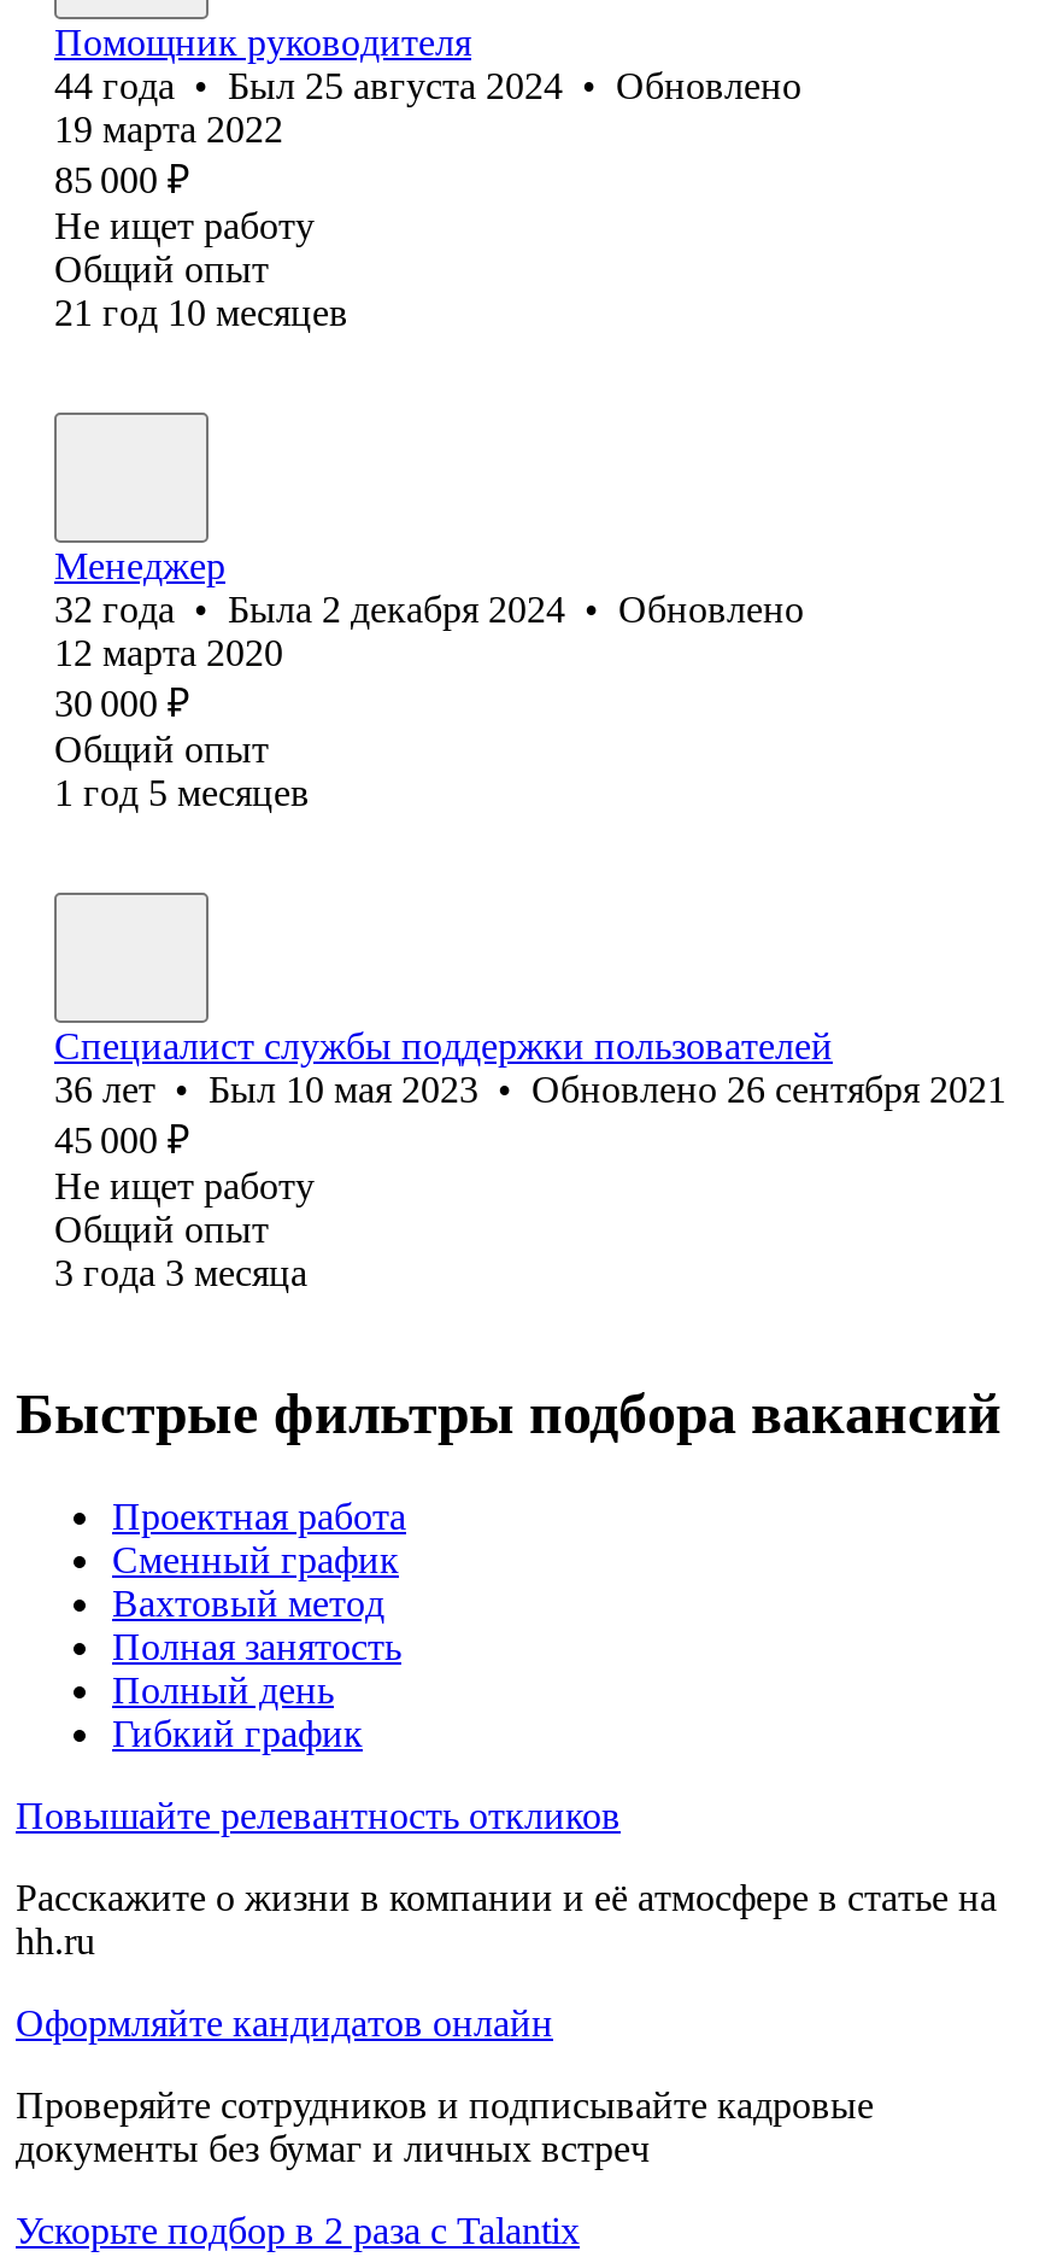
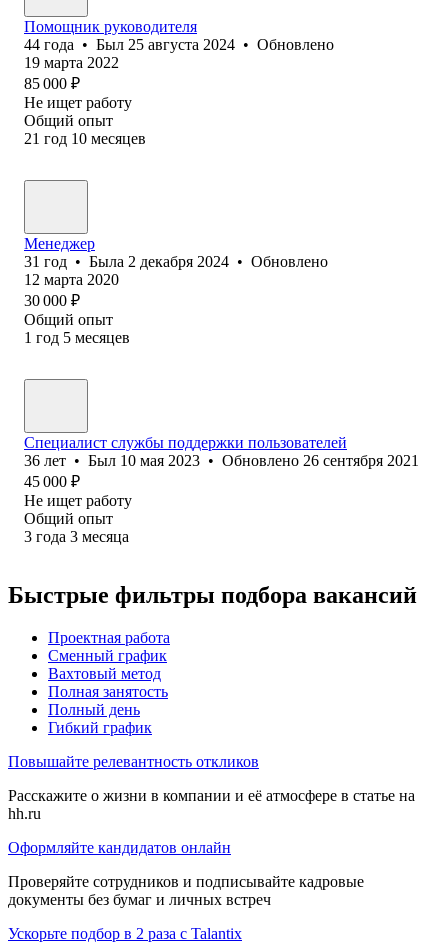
- 32 года • Была 2 декабря 2024 • Обновлено
+ 31 год • Была 2 декабря 2024 • Обновлено
